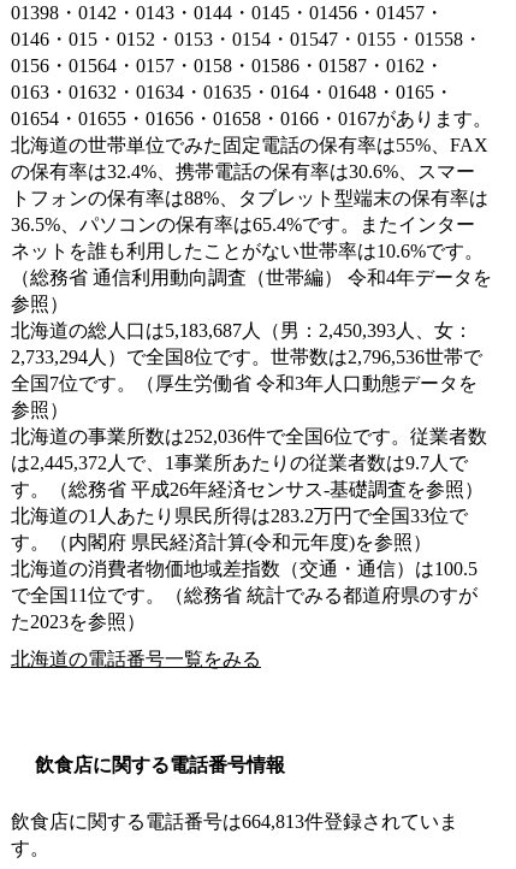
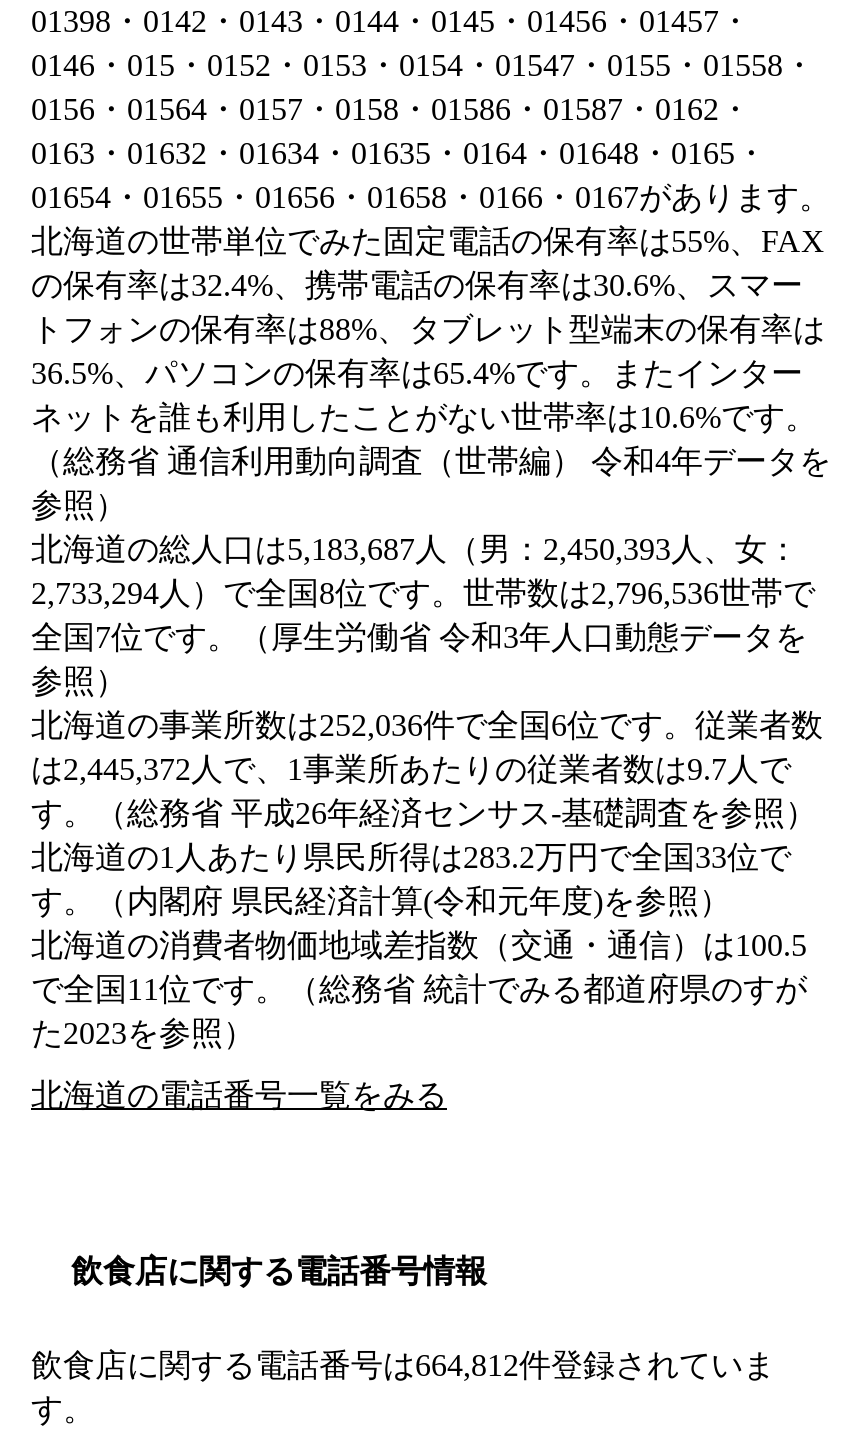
- 飲食店に関する電話番号は664,813件登録されていま
+ 飲食店に関する電話番号は664,812件登録されていま
